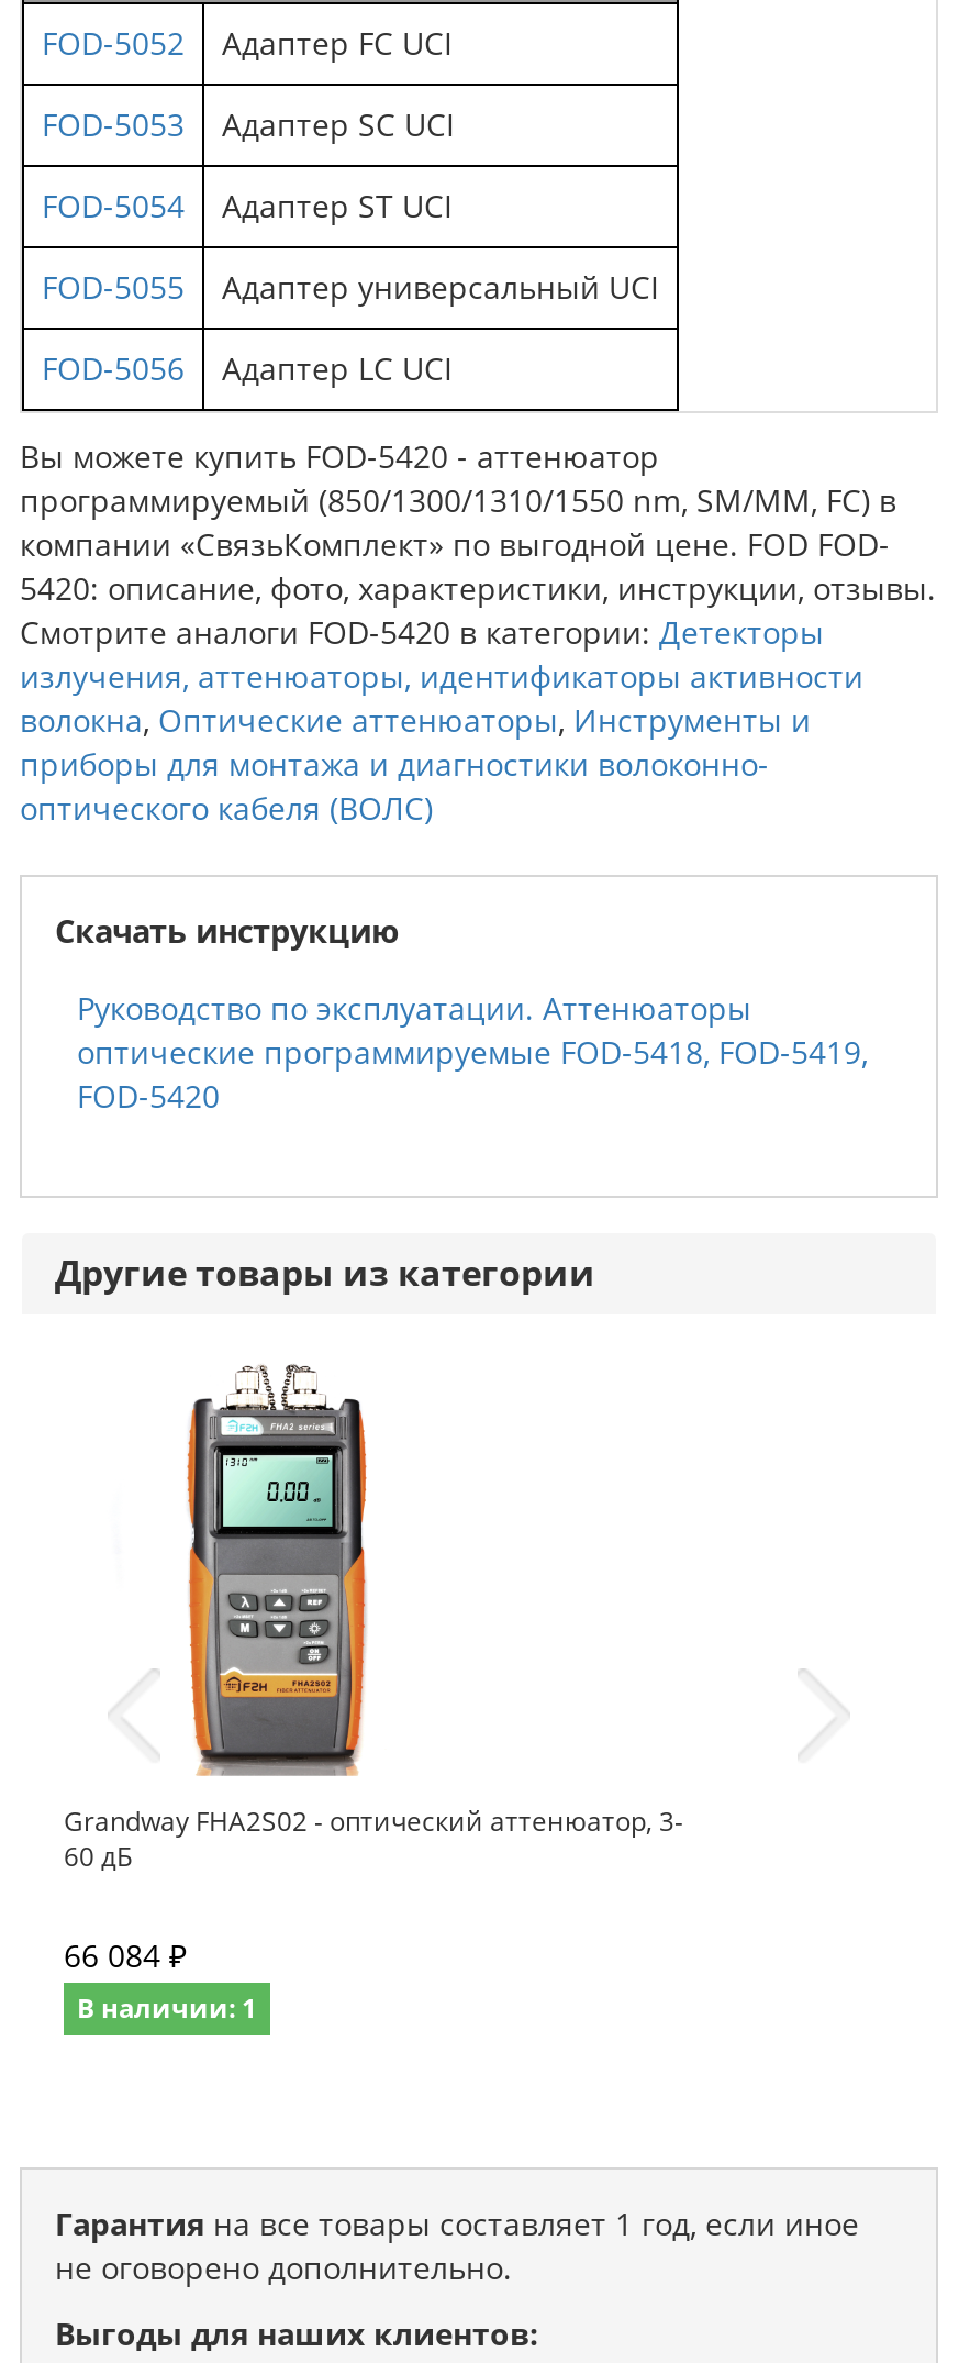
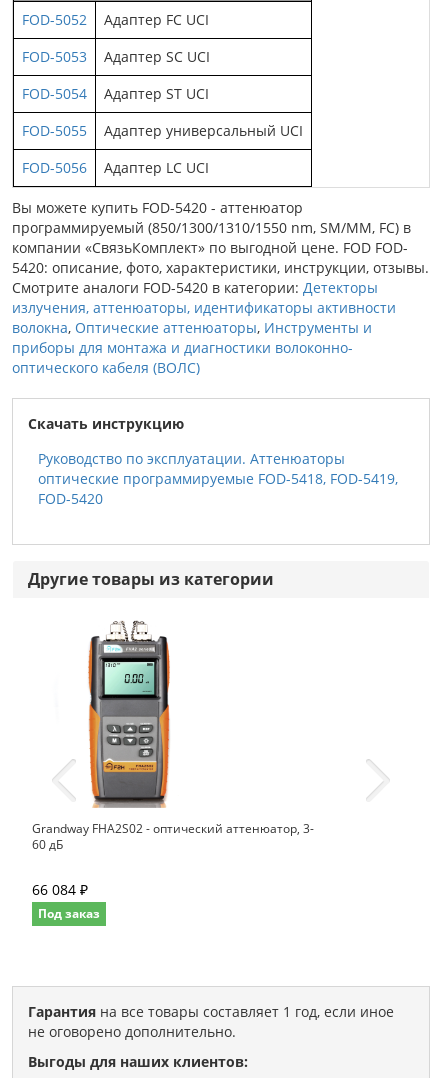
- В наличии: 1
+ Под заказ
